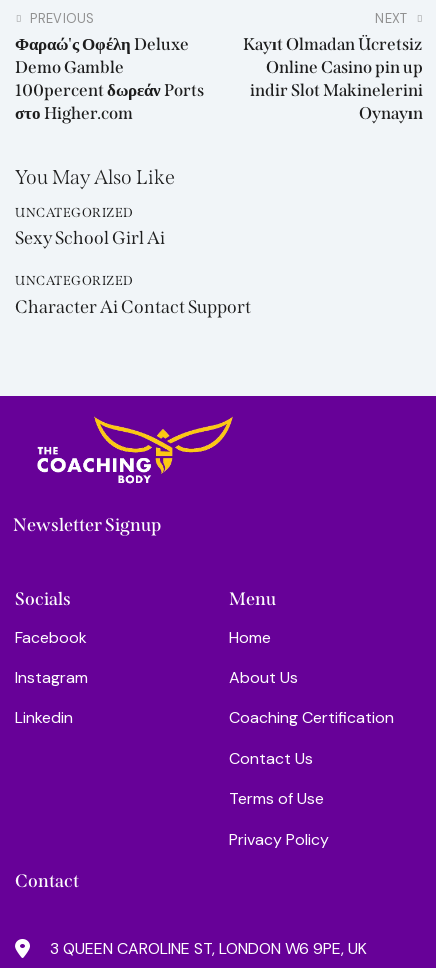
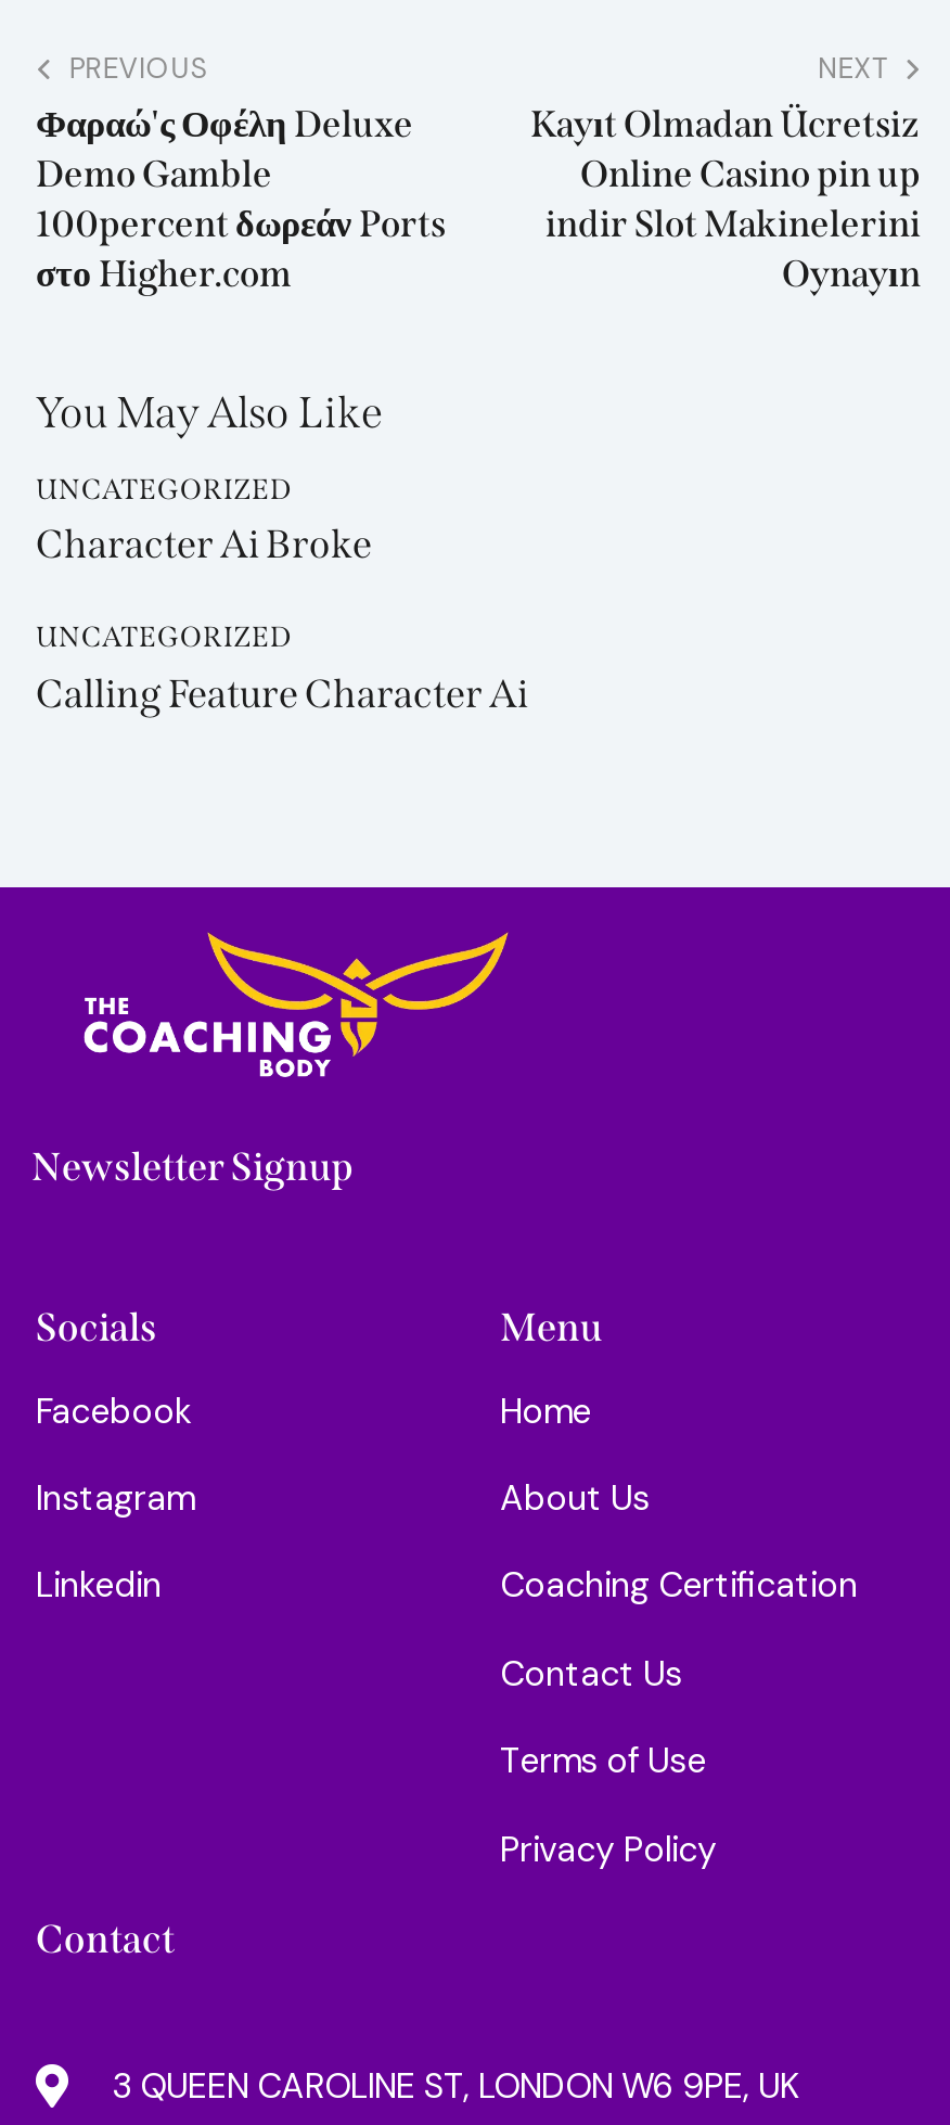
- Sexy School Girl Ai
+ Character Ai Broke

- Character Ai Contact Support
+ Calling Feature Character Ai
